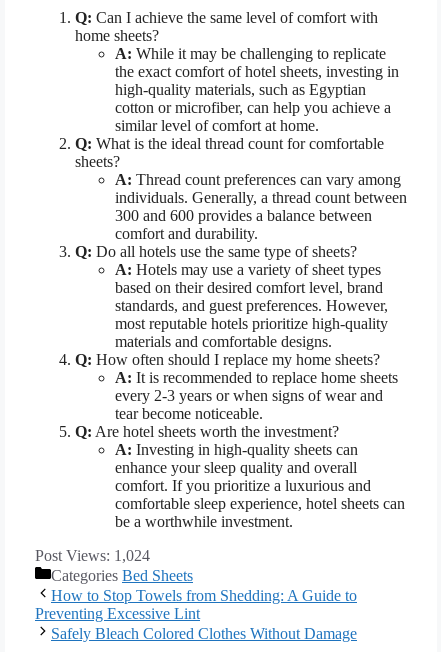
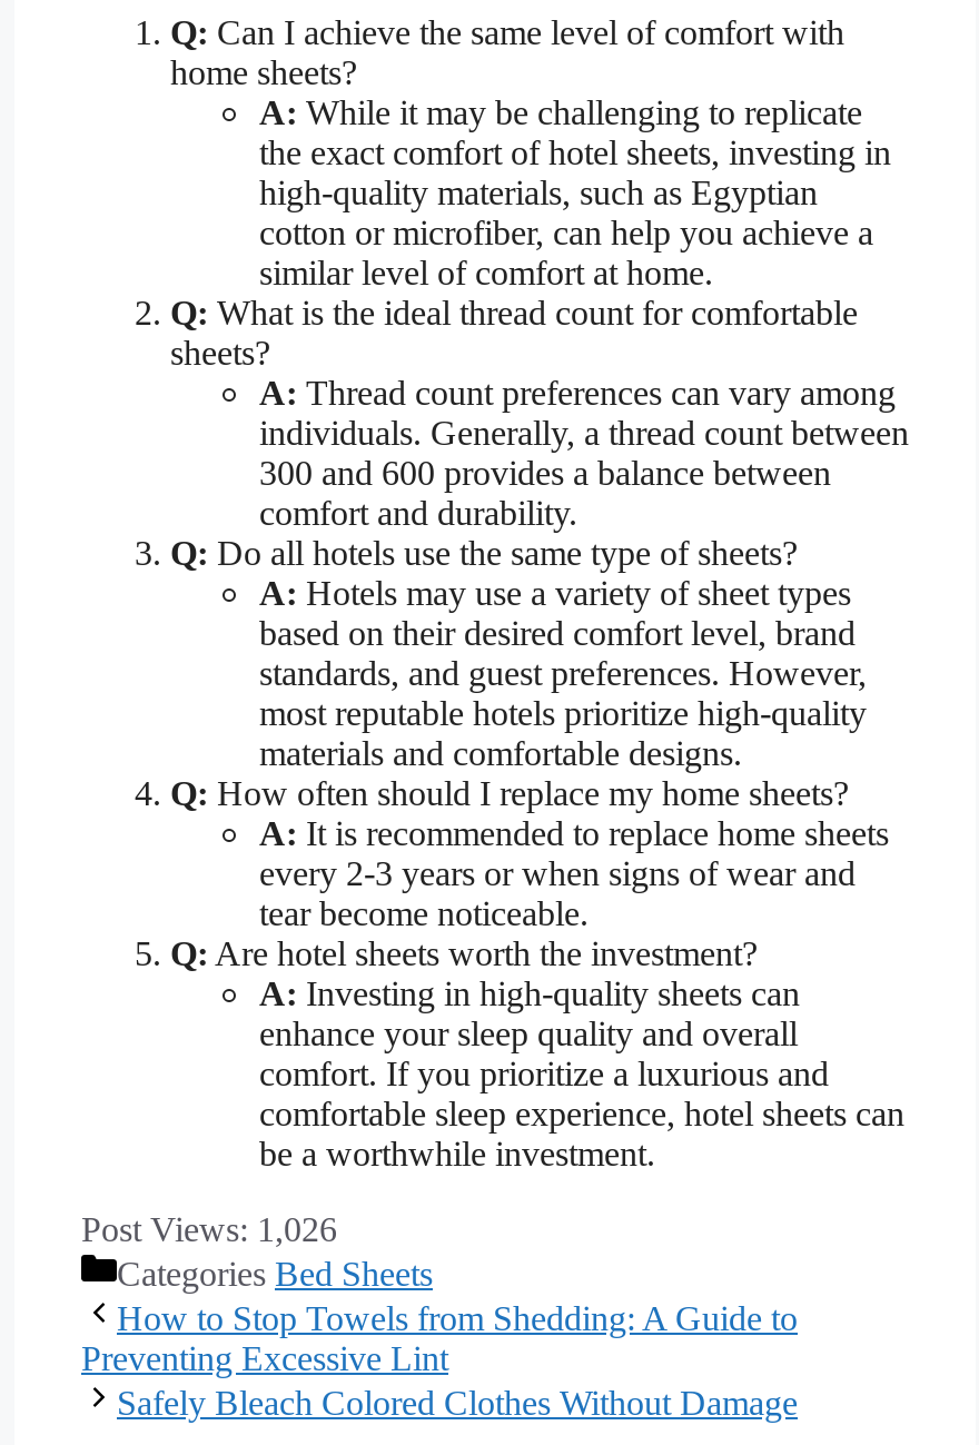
- Post Views: 1,024
+ Post Views: 1,026
